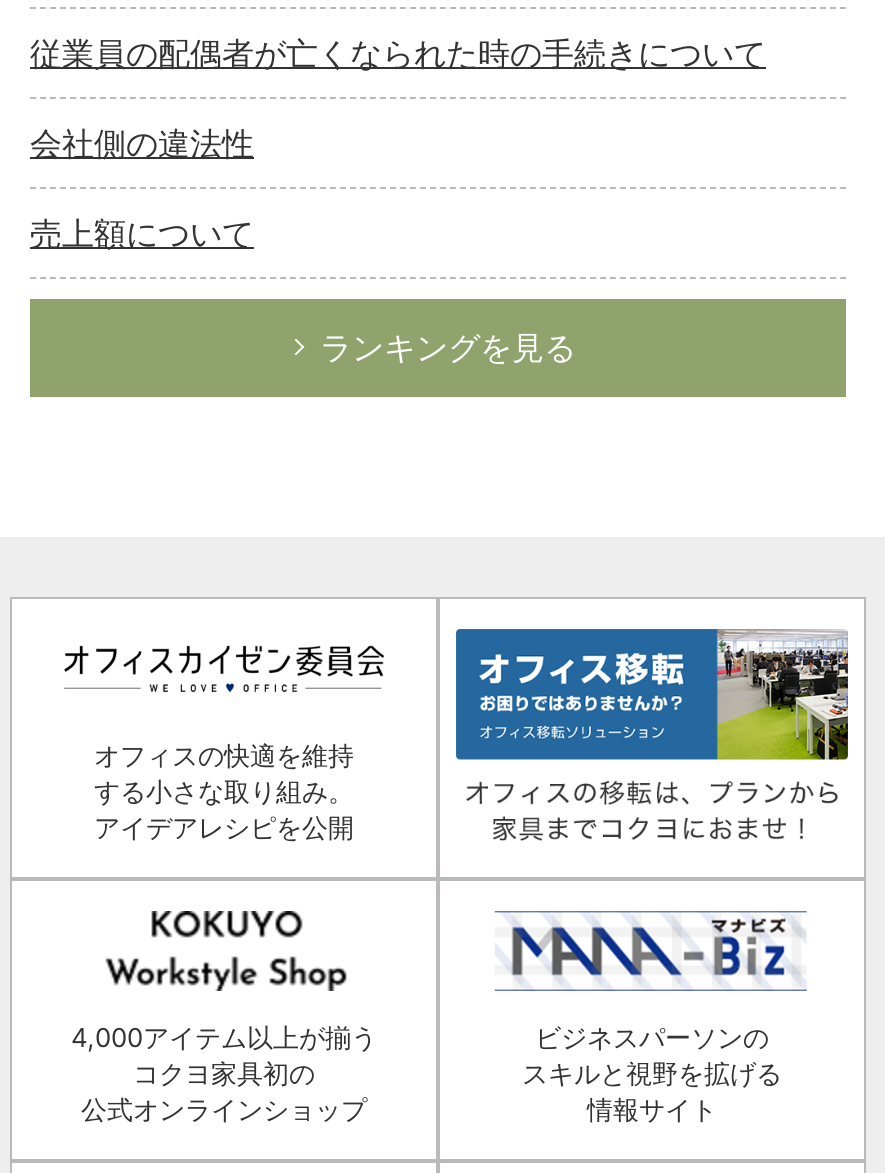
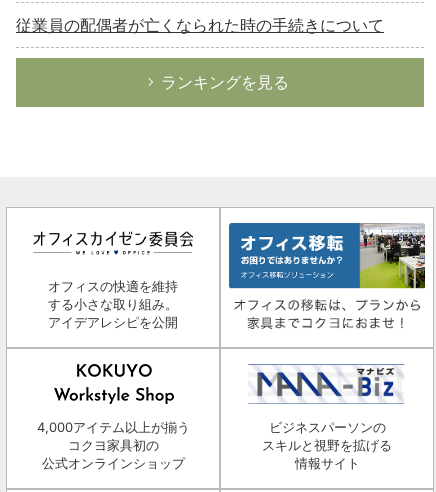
- 会社側の違法性
- 売上額について
